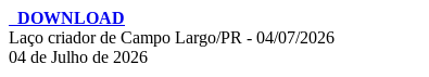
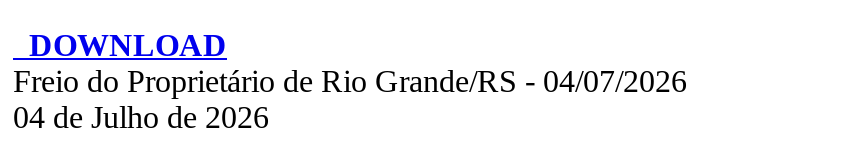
- Laço criador de Campo Largo/PR - 04/07/2026
+ Freio do Proprietário de Rio Grande/RS - 04/07/2026
